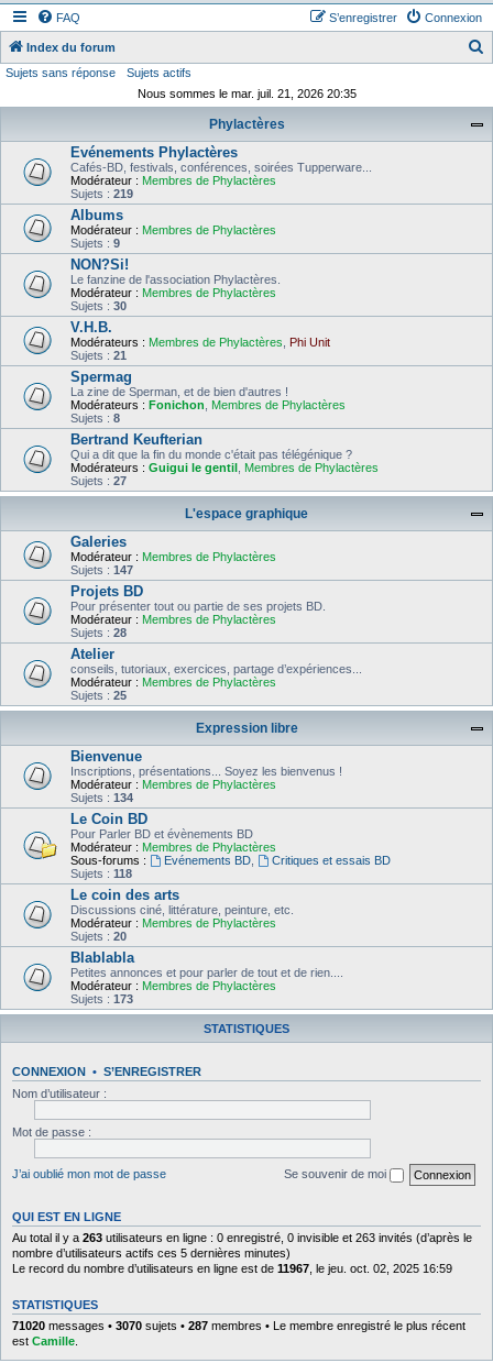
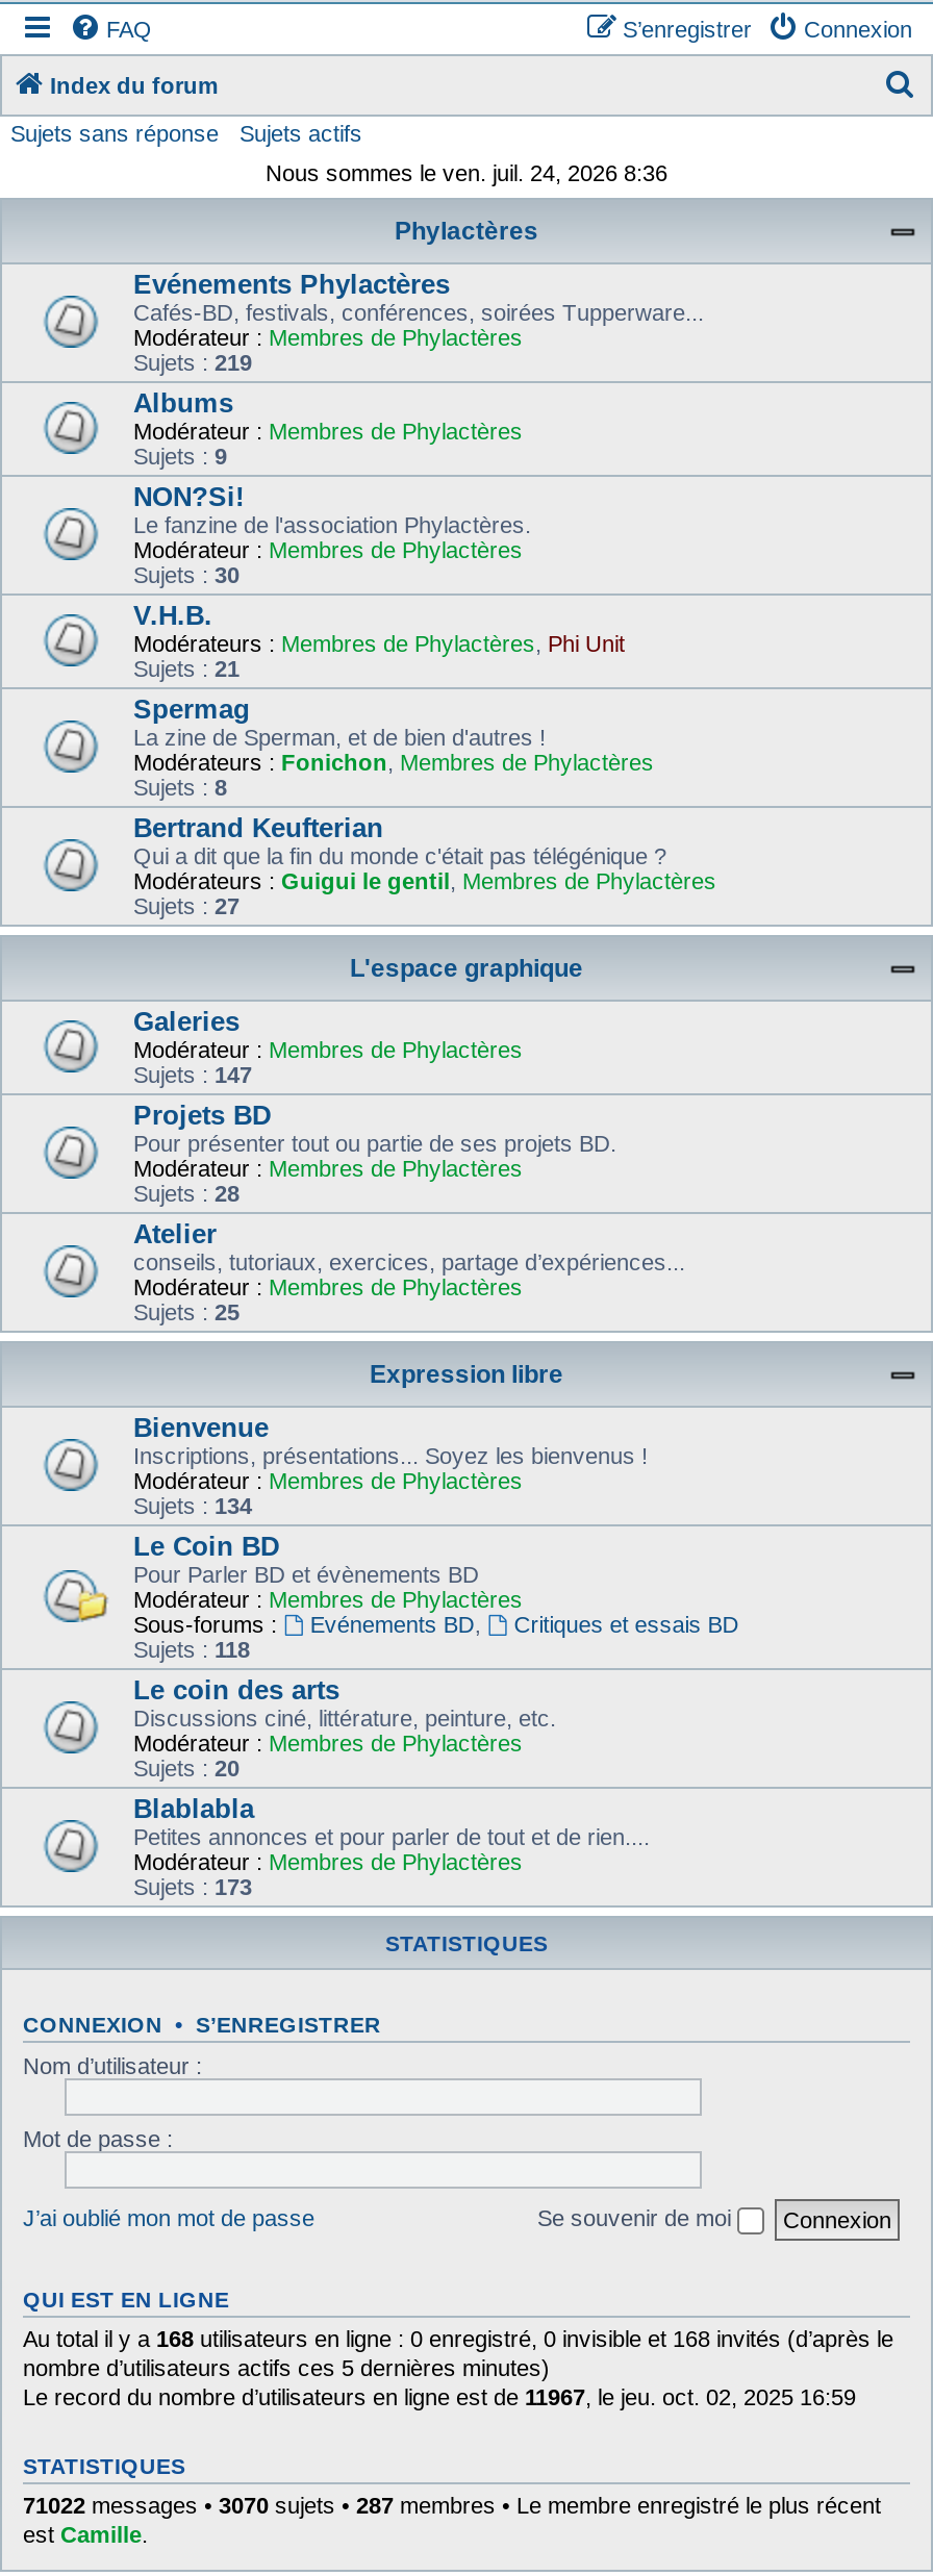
- Nous sommes le mar. juil. 21, 2026 20:35
+ Nous sommes le ven. juil. 24, 2026 8:36

- Au total il y a 263 utilisateurs en ligne : 0 enregistré, 0 invisible et 263 invités (d’après le
+ Au total il y a 168 utilisateurs en ligne : 0 enregistré, 0 invisible et 168 invités (d’après le

- 71020 messages • 3070 sujets • 287 membres • Le membre enregistré le plus récent
+ 71022 messages • 3070 sujets • 287 membres • Le membre enregistré le plus récent
